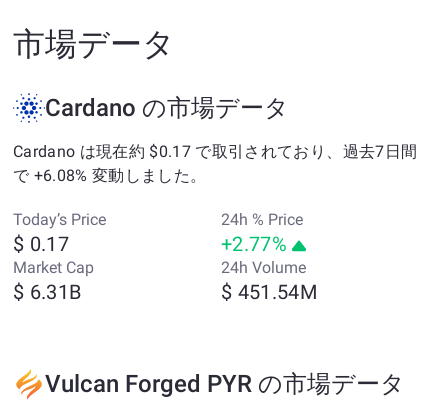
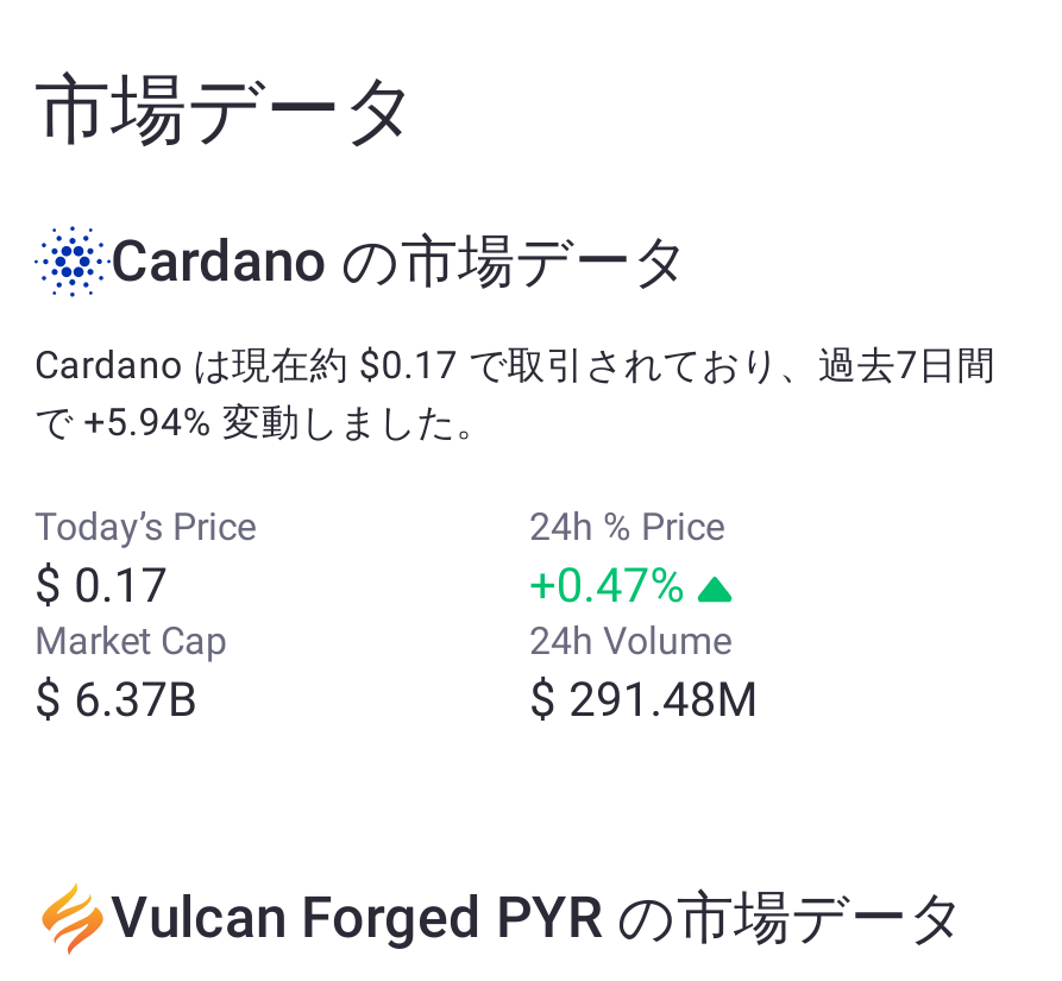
- で +6.08% 変動しました。
+ で +5.94% 変動しました。

- +2.77%
+ +0.47%

- $ 6.31B
+ $ 6.37B

- $ 451.54M
+ $ 291.48M
